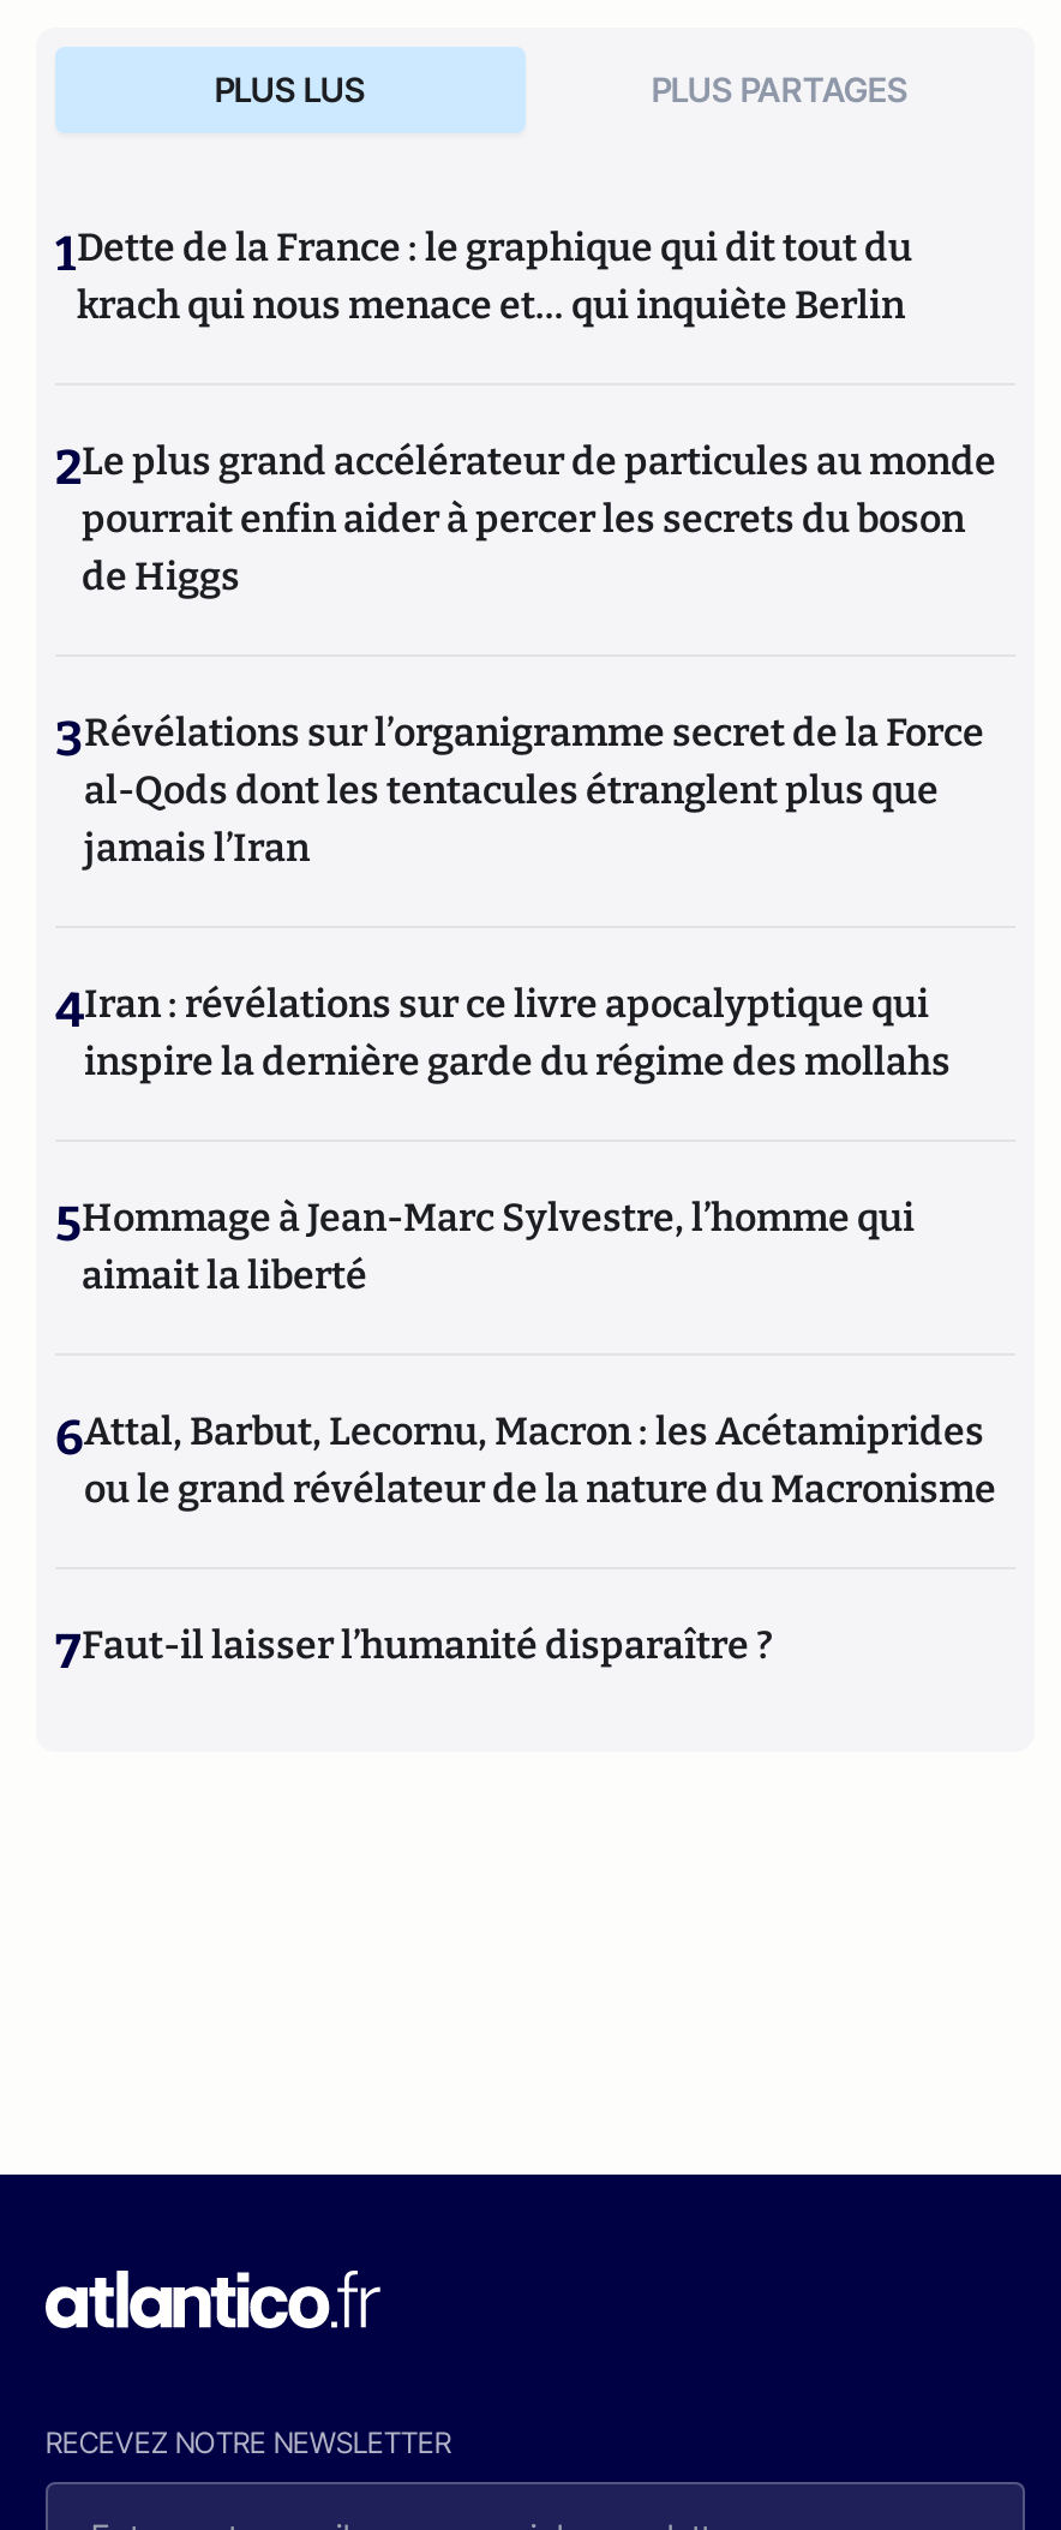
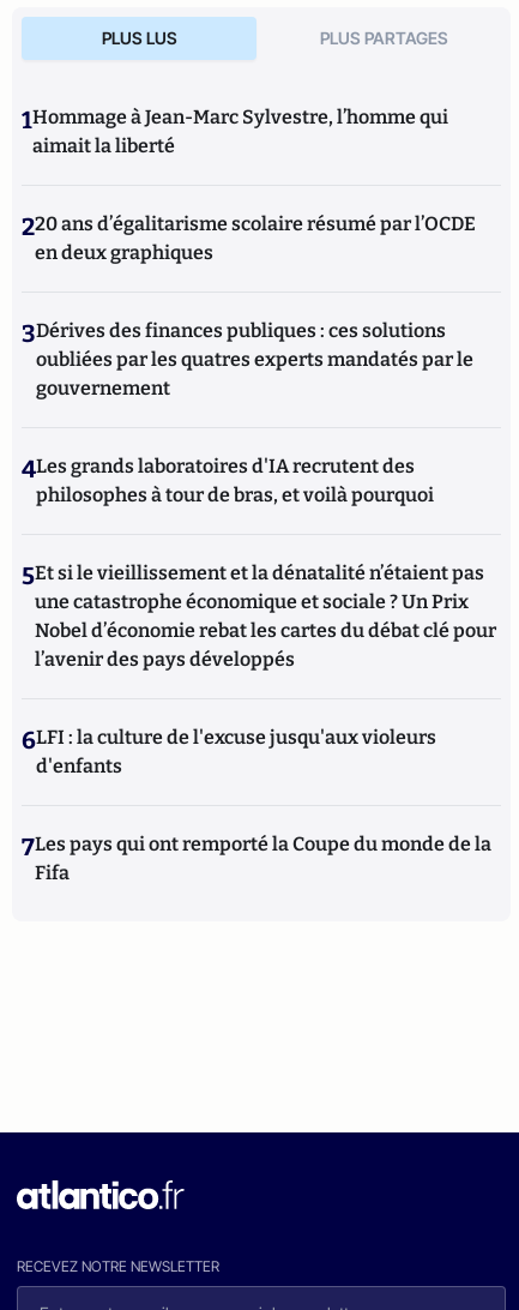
- 1Dette de la France : le graphique qui dit tout du
- krach qui nous menace et… qui inquiète Berlin
- 2Le plus grand accélérateur de particules au monde
- pourrait enfin aider à percer les secrets du boson
- de Higgs
- 3Révélations sur l’organigramme secret de la Force
- al-Qods dont les tentacules étranglent plus que
- jamais l’Iran
- 4Iran : révélations sur ce livre apocalyptique qui
- inspire la dernière garde du régime des mollahs
- 5Hommage à Jean-Marc Sylvestre, l’homme qui
+ 1Hommage à Jean-Marc Sylvestre, l’homme qui

moved up: aimait la liberté

- 6Attal, Barbut, Lecornu, Macron : les Acétamiprides
- ou le grand révélateur de la nature du Macronisme
- 7Faut-il laisser l’humanité disparaître ?
+ 220 ans d’égalitarisme scolaire résumé par l’OCDE
+ en deux graphiques
+ 3Dérives des finances publiques : ces solutions
+ oubliées par les quatres experts mandatés par le
+ gouvernement
+ 4Les grands laboratoires d'IA recrutent des
+ philosophes à tour de bras, et voilà pourquoi
+ 5Et si le vieillissement et la dénatalité n’étaient pas
+ une catastrophe économique et sociale ? Un Prix
+ Nobel d’économie rebat les cartes du débat clé pour
+ l’avenir des pays développés
+ 6LFI : la culture de l'excuse jusqu'aux violeurs
+ d'enfants
+ 7Les pays qui ont remporté la Coupe du monde de la
+ Fifa
